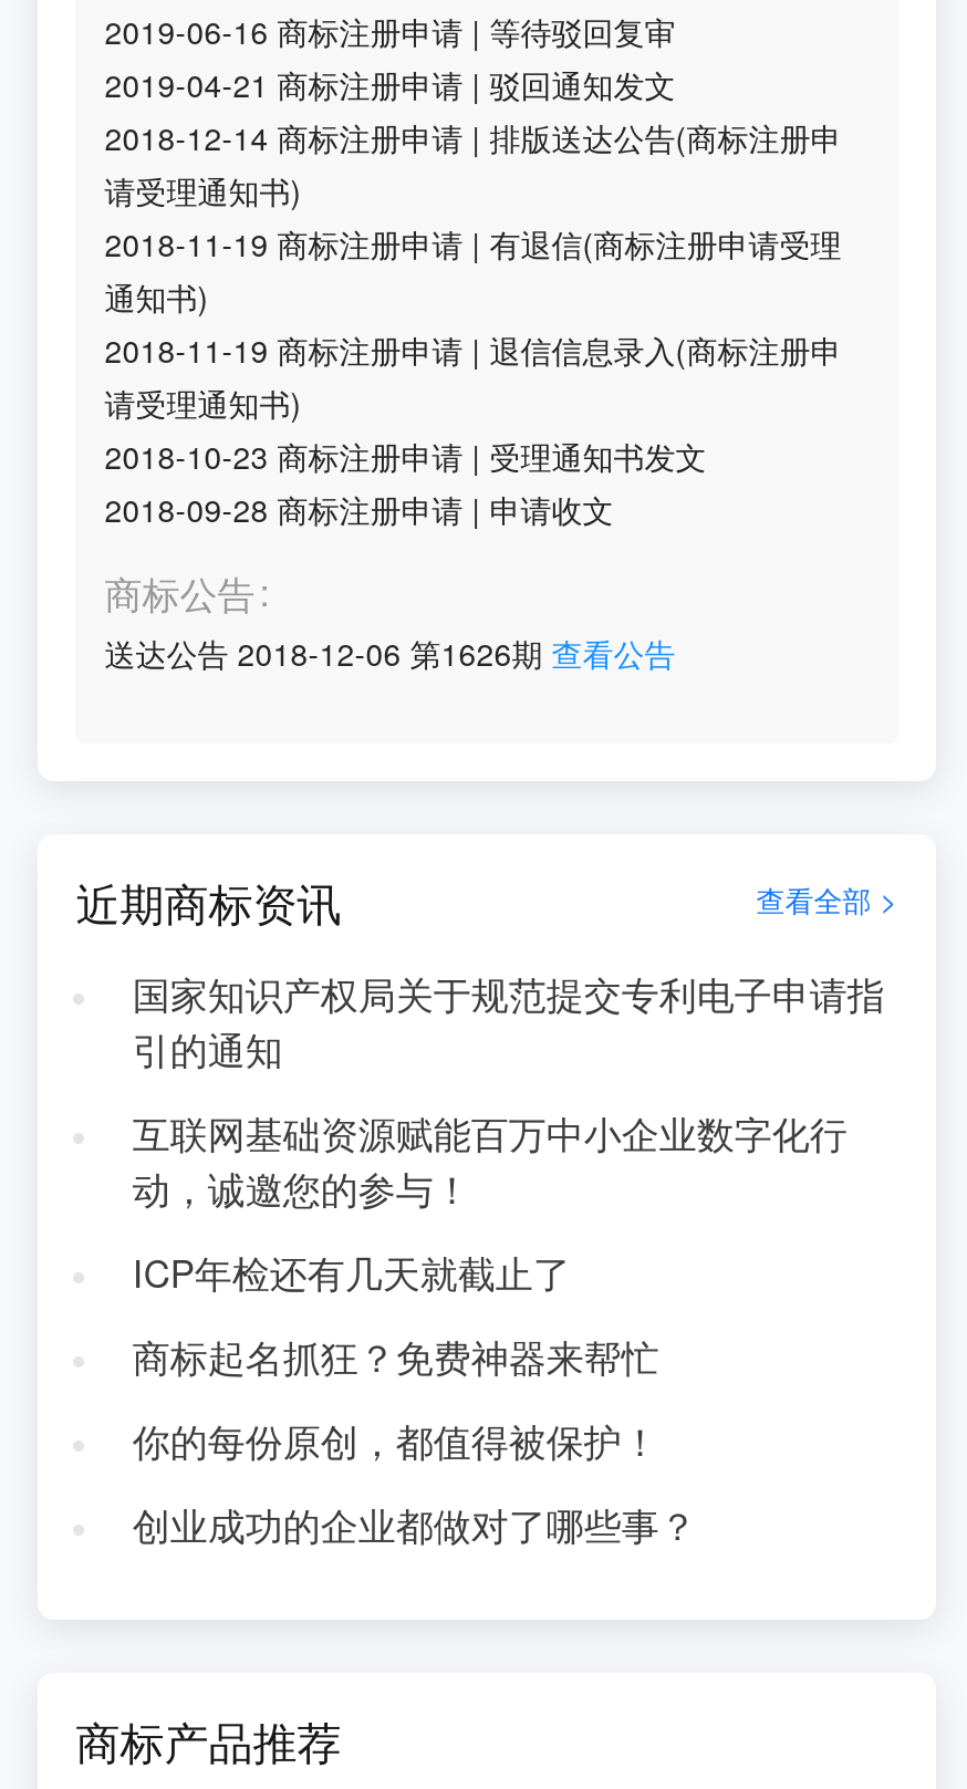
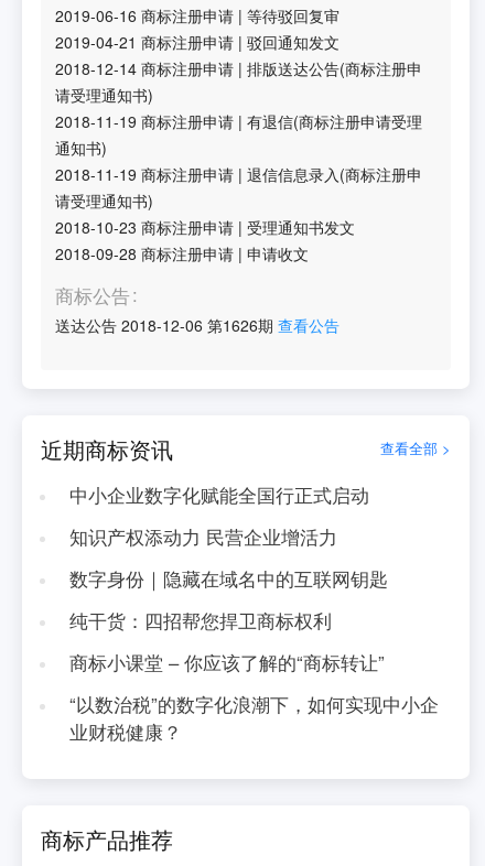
- 国家知识产权局关于规范提交专利电子申请指
- 引的通知
+ 中小企业数字化赋能全国行正式启动

- 互联网基础资源赋能百万中小企业数字化行
- 动，诚邀您的参与！
+ 知识产权添动力 民营企业增活力

- ICP年检还有几天就截止了
+ 数字身份｜隐藏在域名中的互联网钥匙

- 商标起名抓狂？免费神器来帮忙
+ 纯干货：四招帮您捍卫商标权利

- 你的每份原创，都值得被保护！
+ 商标小课堂 – 你应该了解的“商标转让”

- 创业成功的企业都做对了哪些事？
+ “以数治税”的数字化浪潮下，如何实现中小企
+ 业财税健康？
